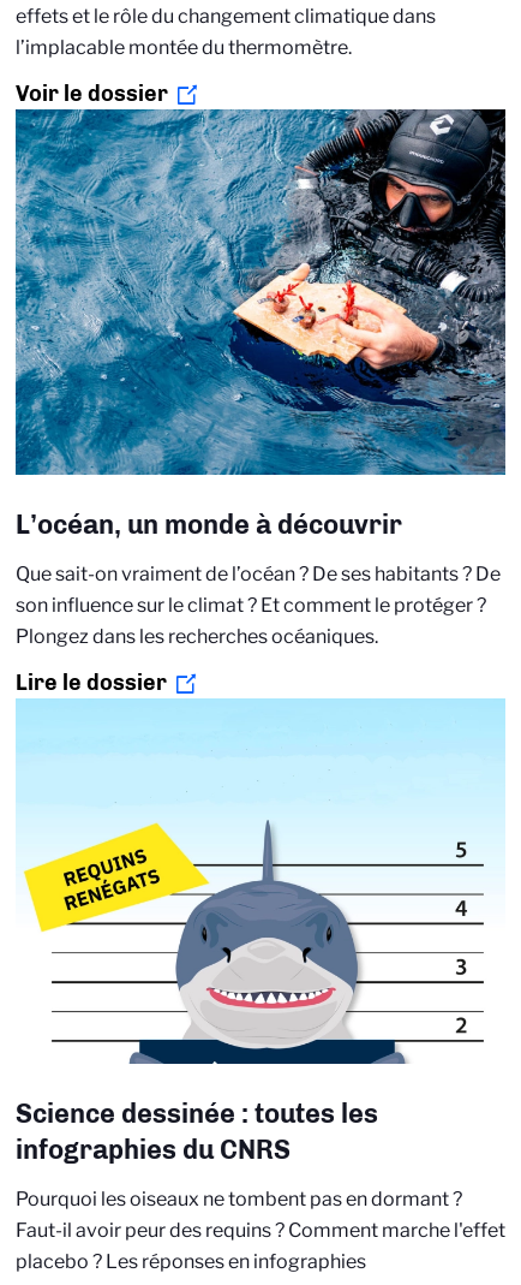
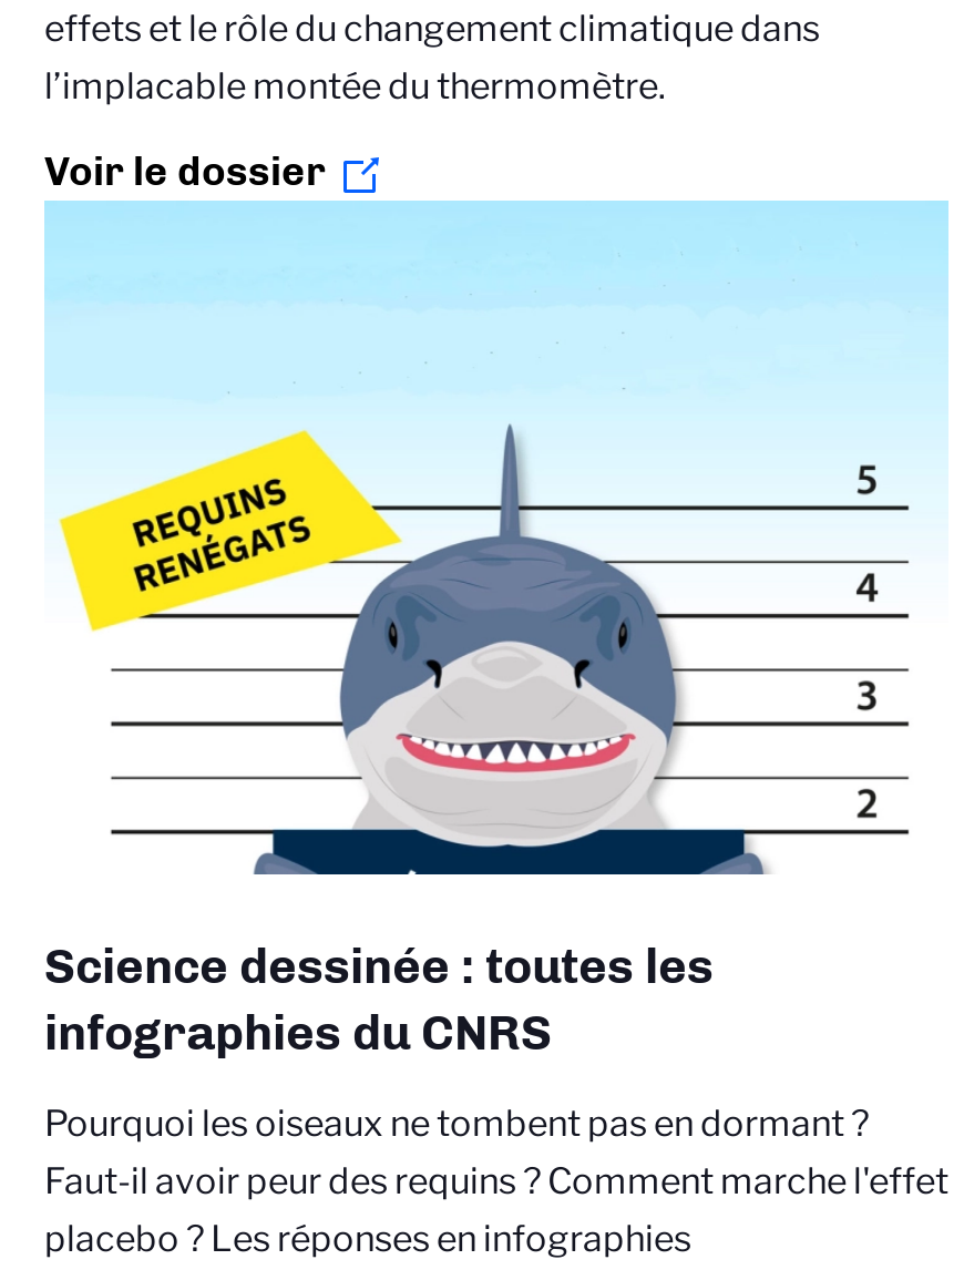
- [image]
- L’océan, un monde à découvrir
- Que sait-on vraiment de l’océan ? De ses habitants ? De
- son influence sur le climat ? Et comment le protéger ?
- Plongez dans les recherches océaniques.
- Lire le dossier
